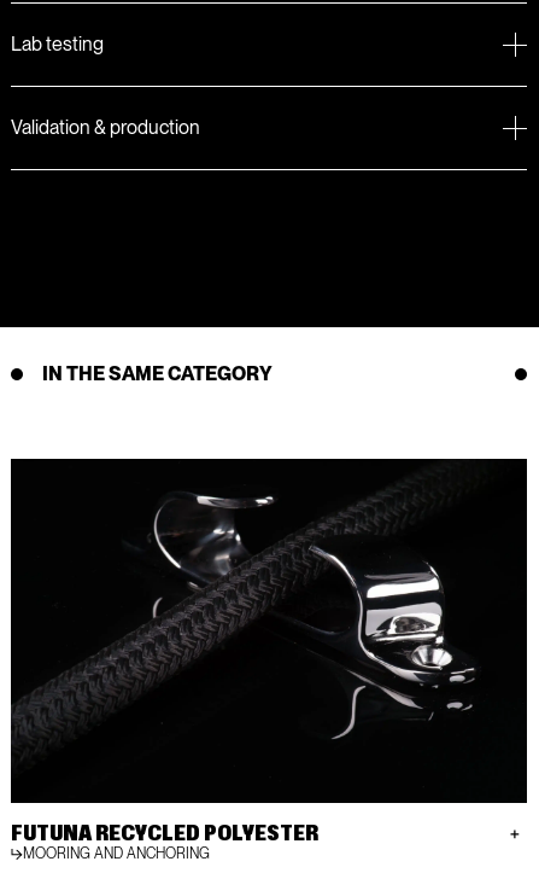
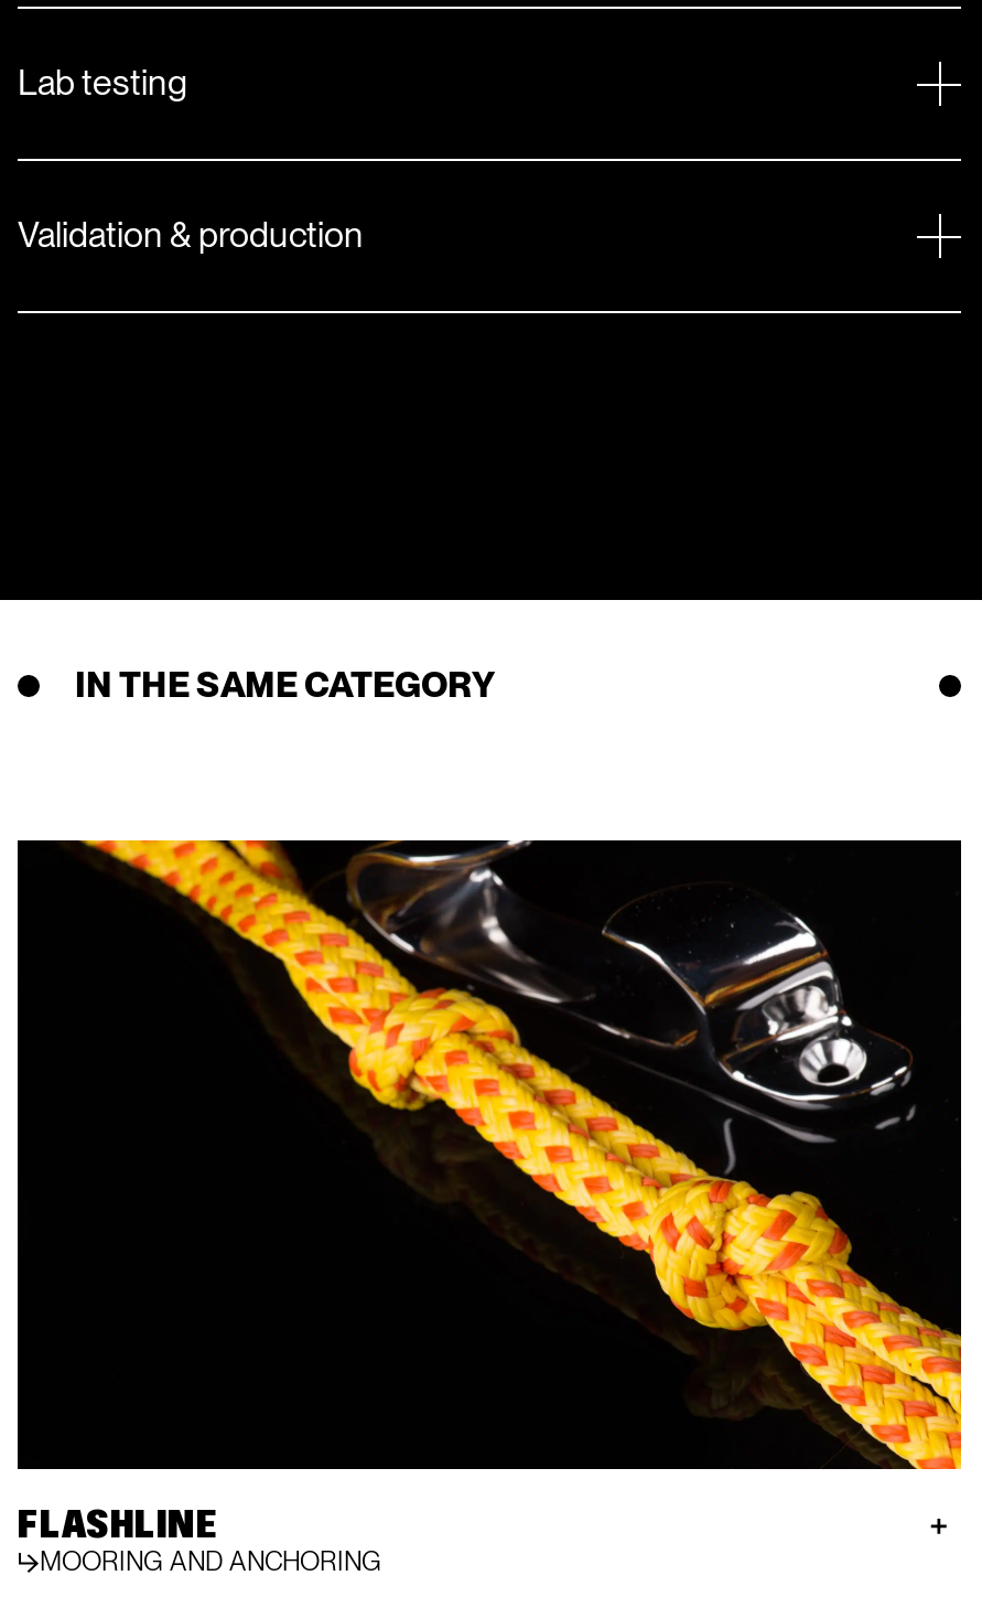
- [image]
- FUTUNA RECYCLED POLYESTER
+ [image]
+ FLASHLINE
